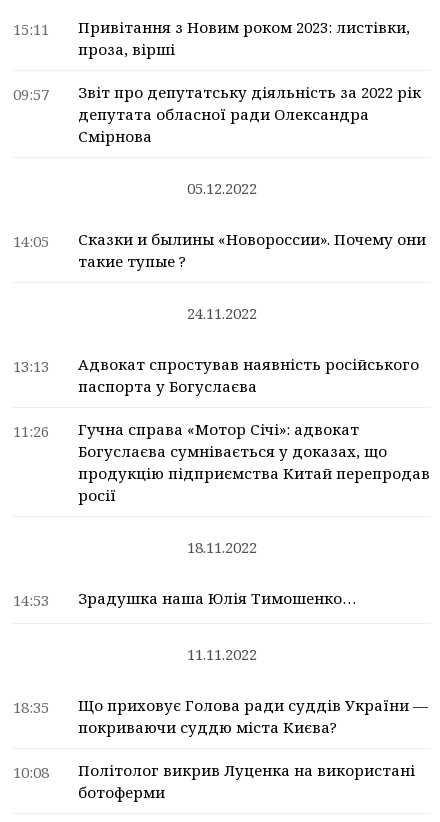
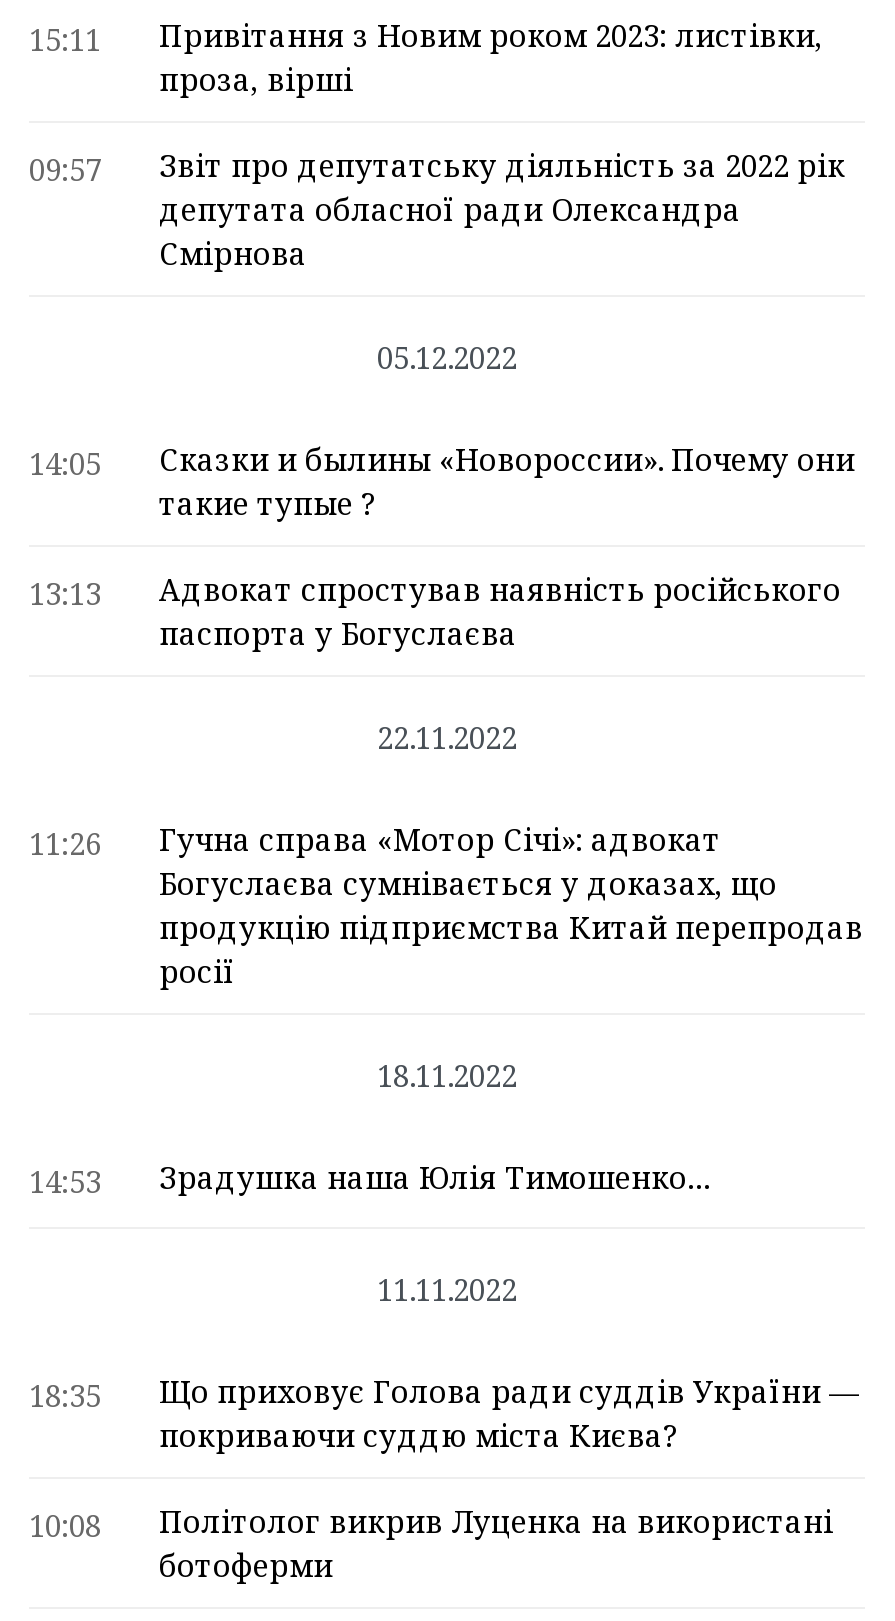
- 24.11.2022

moved up: 13:13 | Адвокат спростував наявність російського | паспорта у Богуслаєва

+ 22.11.2022
